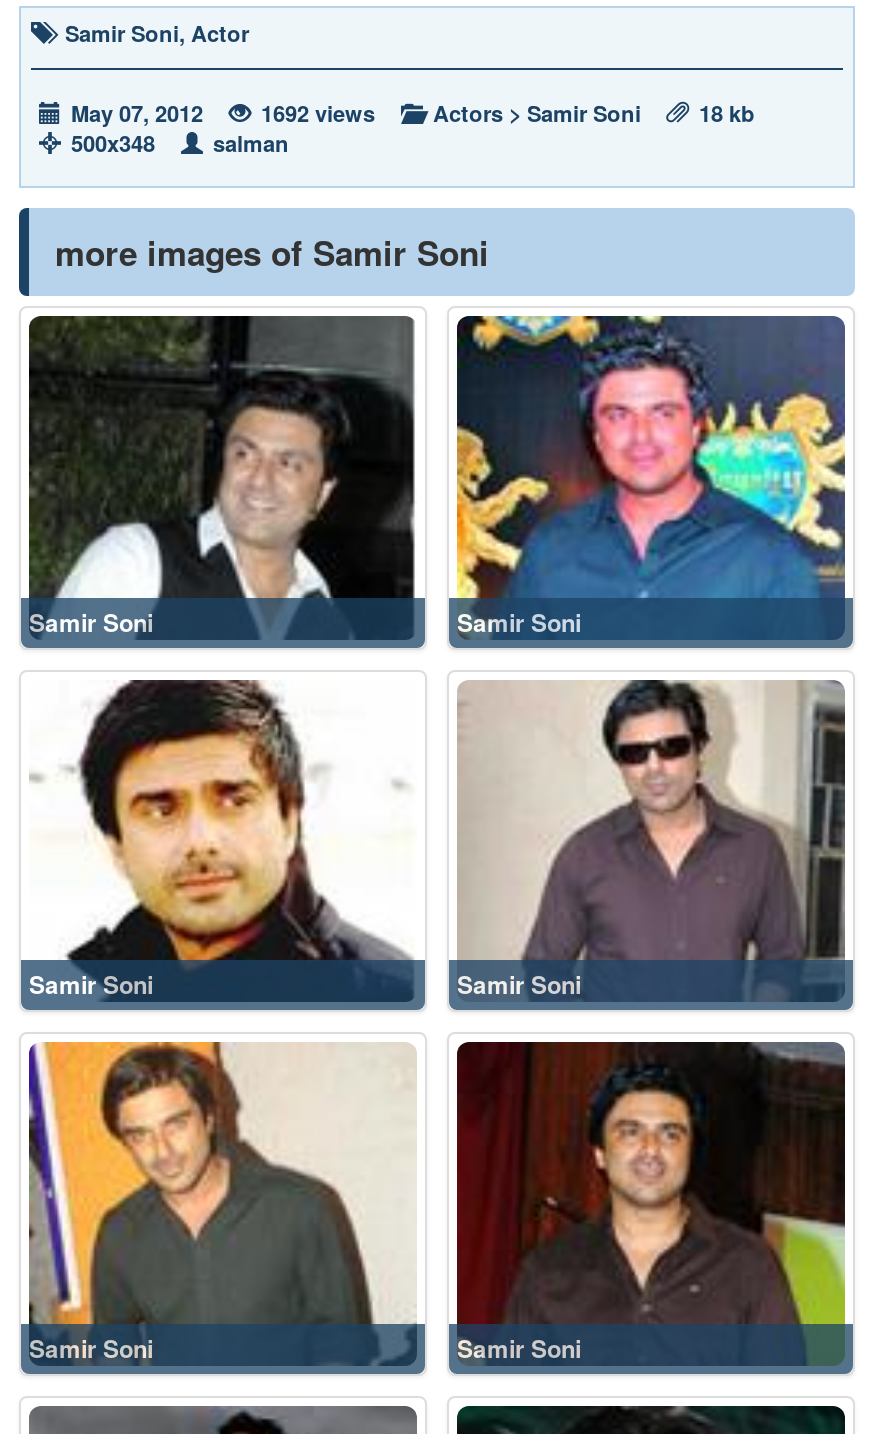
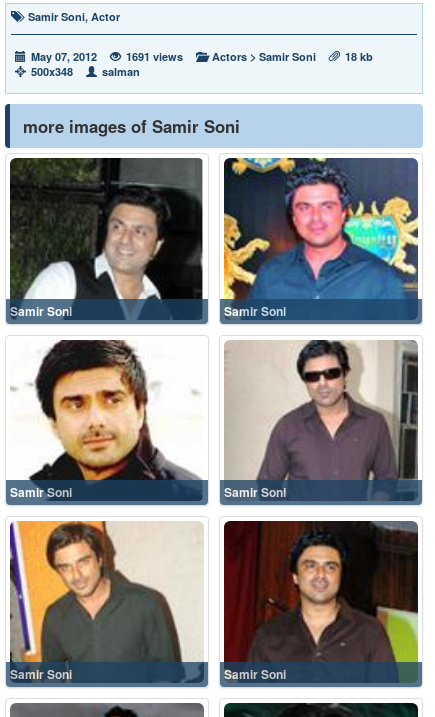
- May 07, 2012 1692 views Actors > Samir Soni 18 kb
+ May 07, 2012 1691 views Actors > Samir Soni 18 kb
